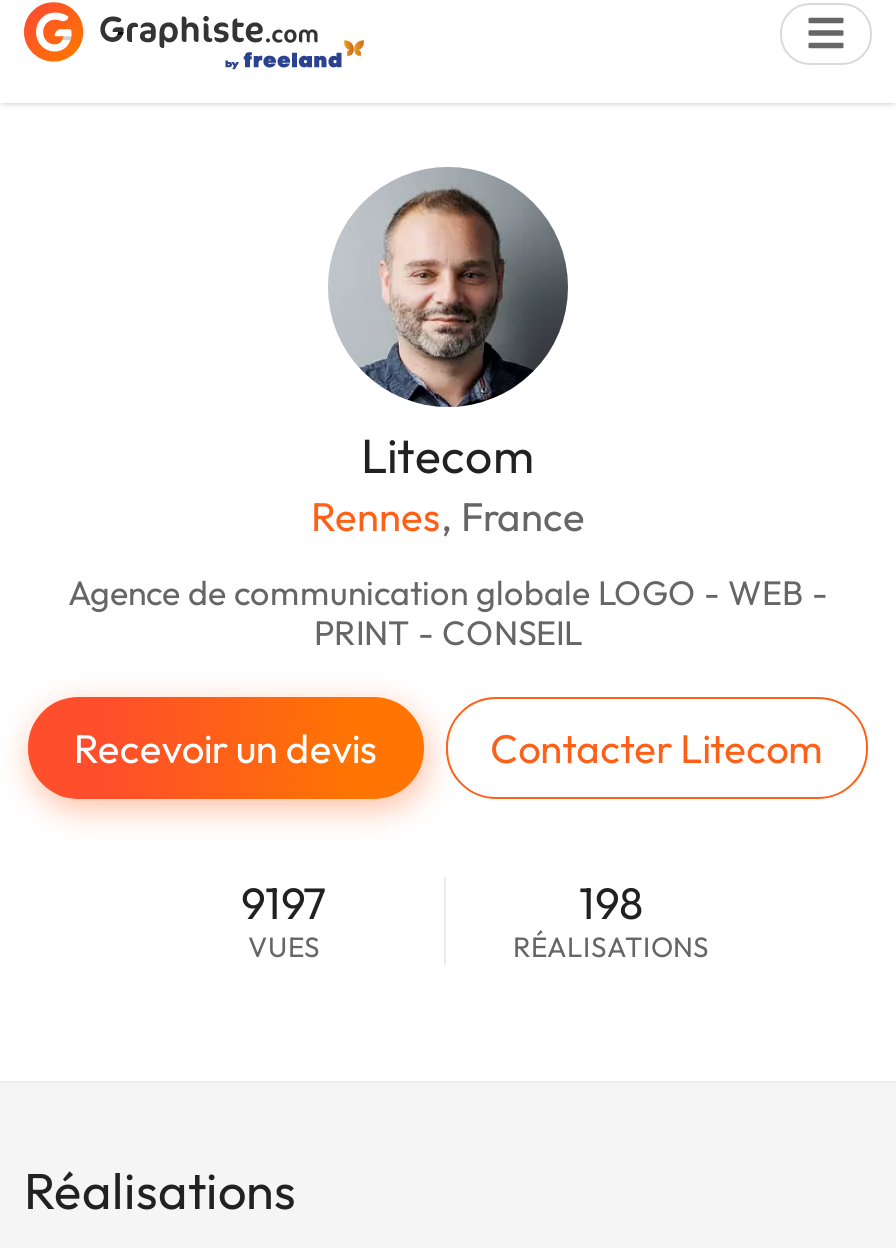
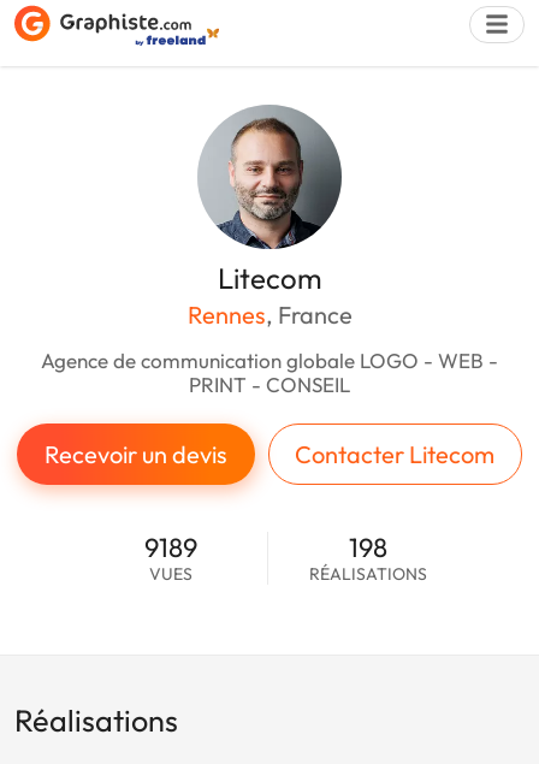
- 9197
+ 9189
